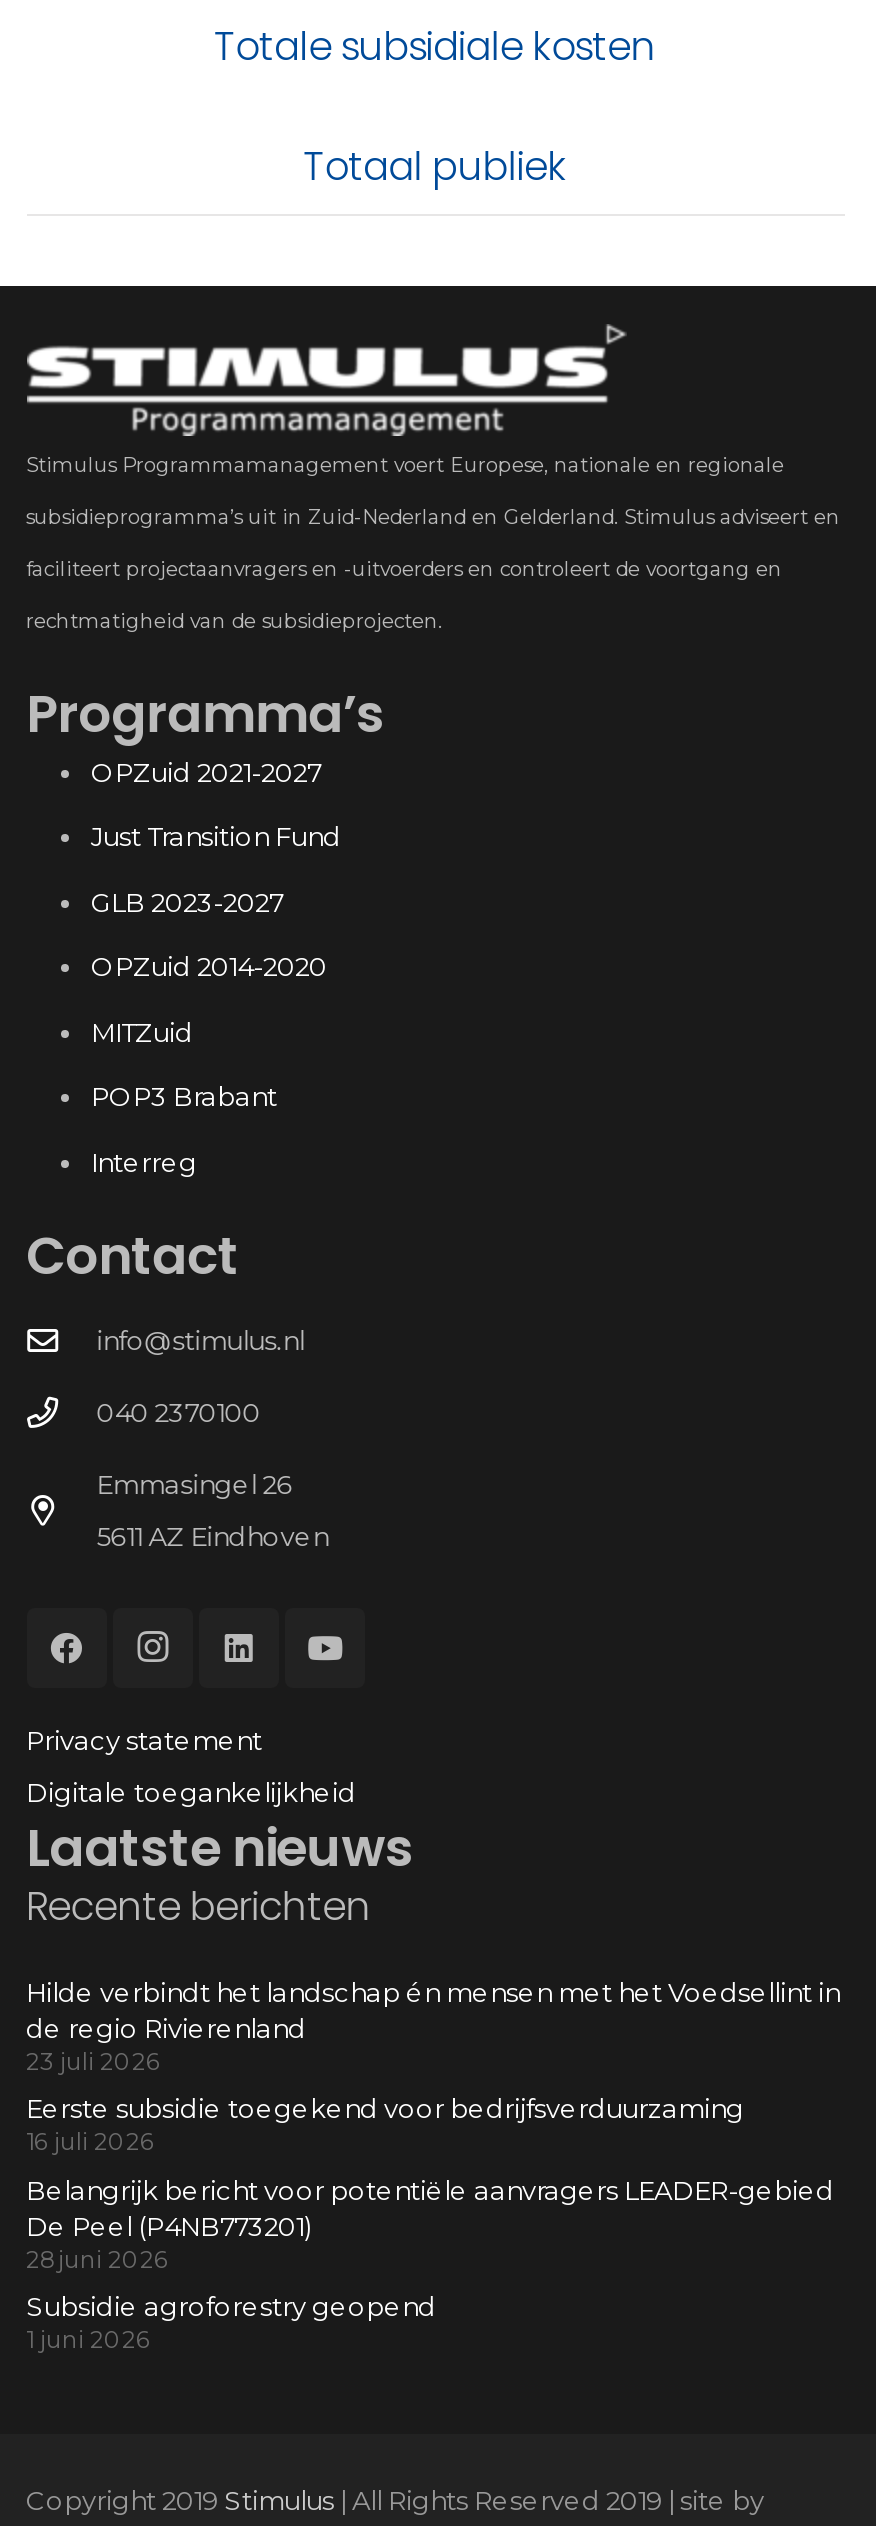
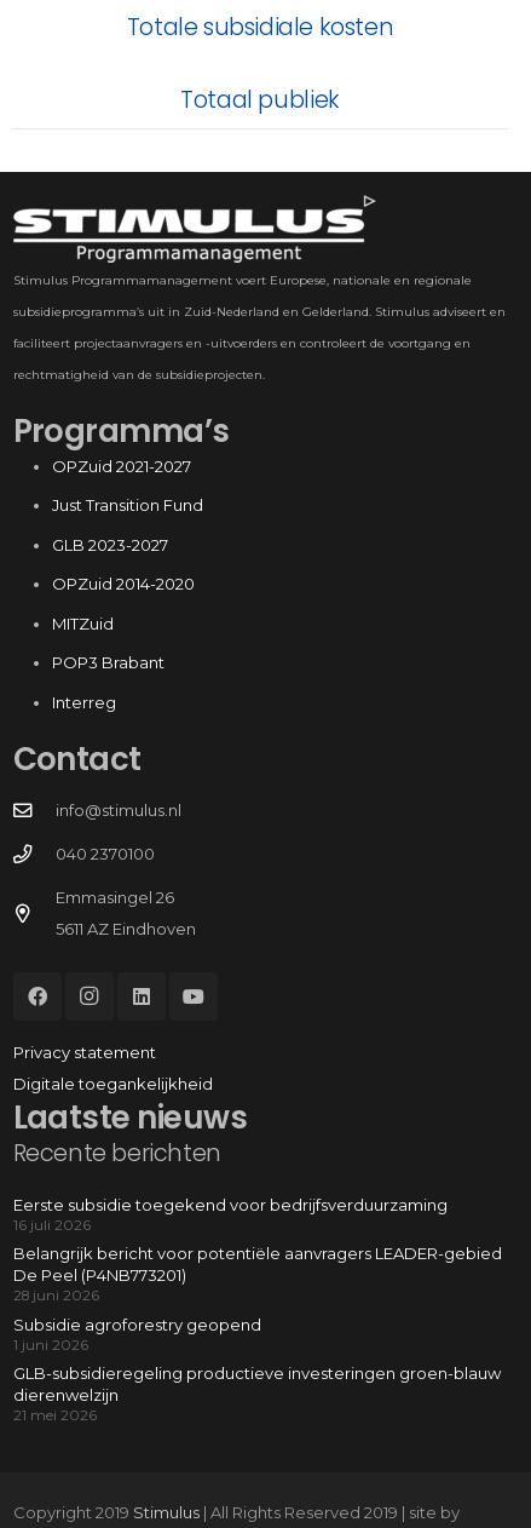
- Hilde verbindt het landschap én mensen met het Voedsellint in
- de regio Rivierenland
- 23 juli 2026

moved up: Eerste subsidie toegekend voor bedrijfsverduurzaming | 16 juli 2026 | Belangrijk bericht voor potentiële aanvragers LEADER-gebied | De Peel (P4NB773201) | 28 juni 2026 | Subsidie agroforestry geopend | 1 juni 2026

+ GLB-subsidieregeling productieve investeringen groen-blauw
+ dierenwelzijn
+ 21 mei 2026
